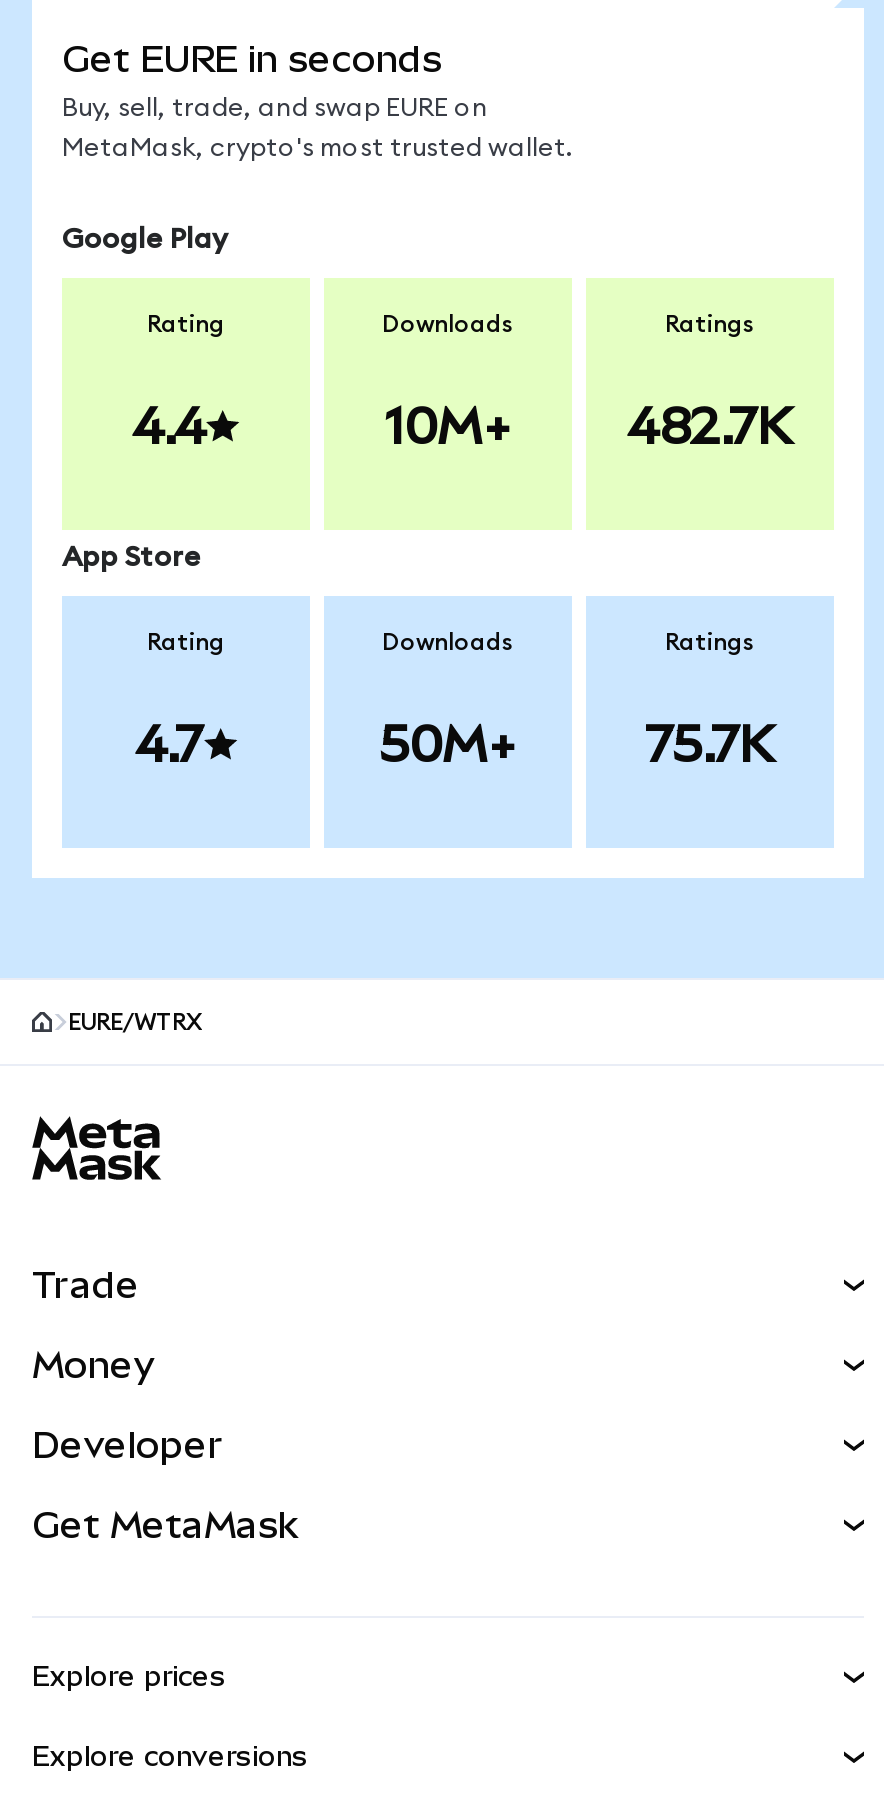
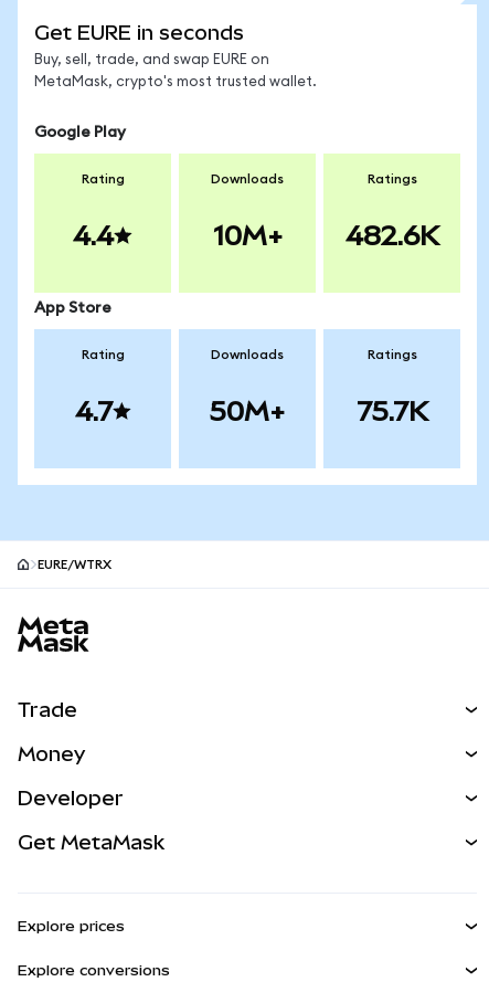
- 482.7K
+ 482.6K
